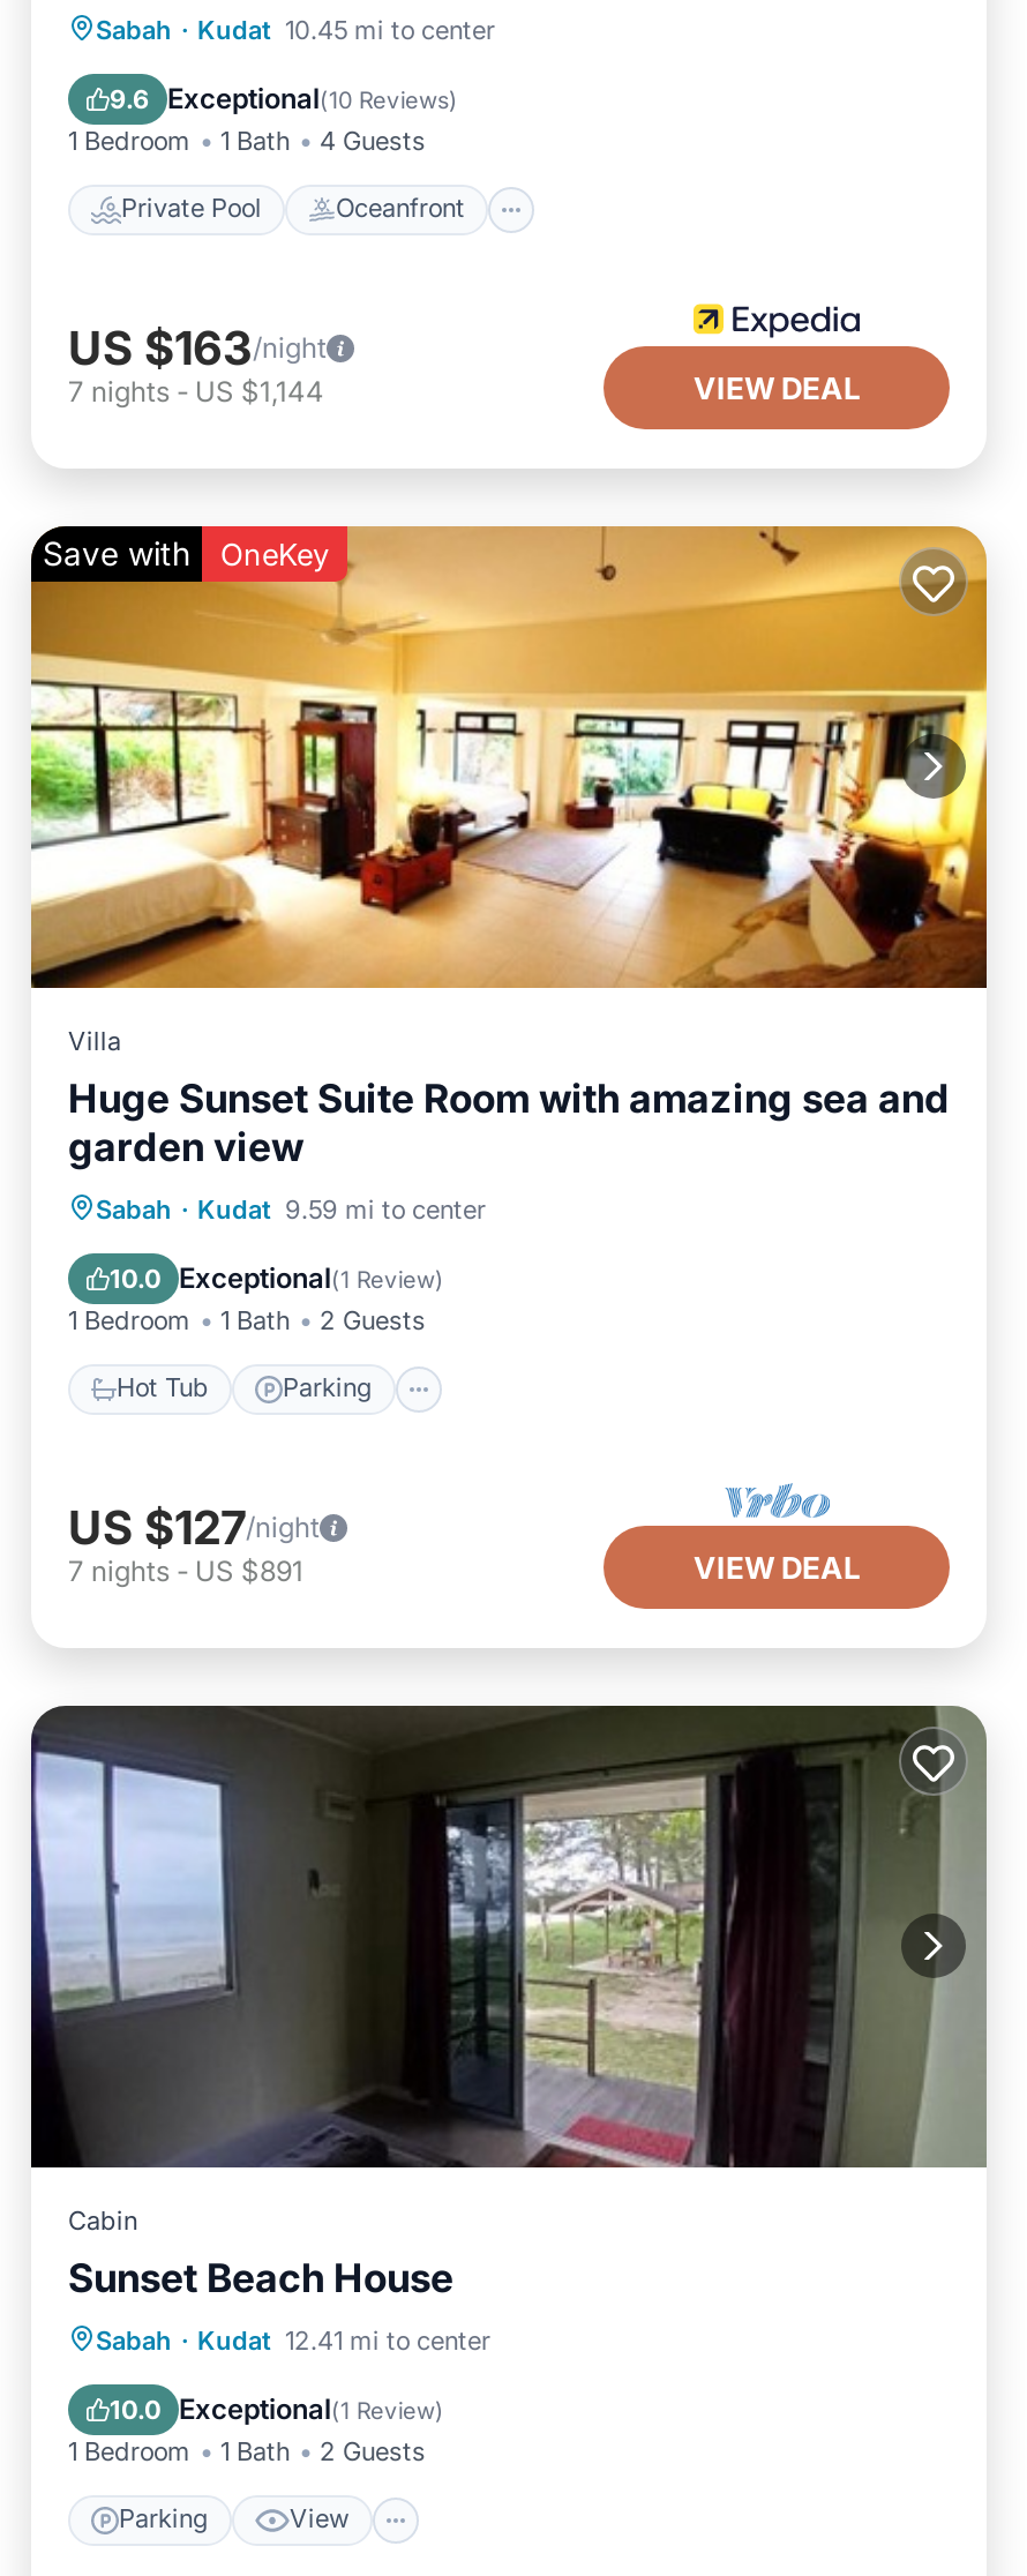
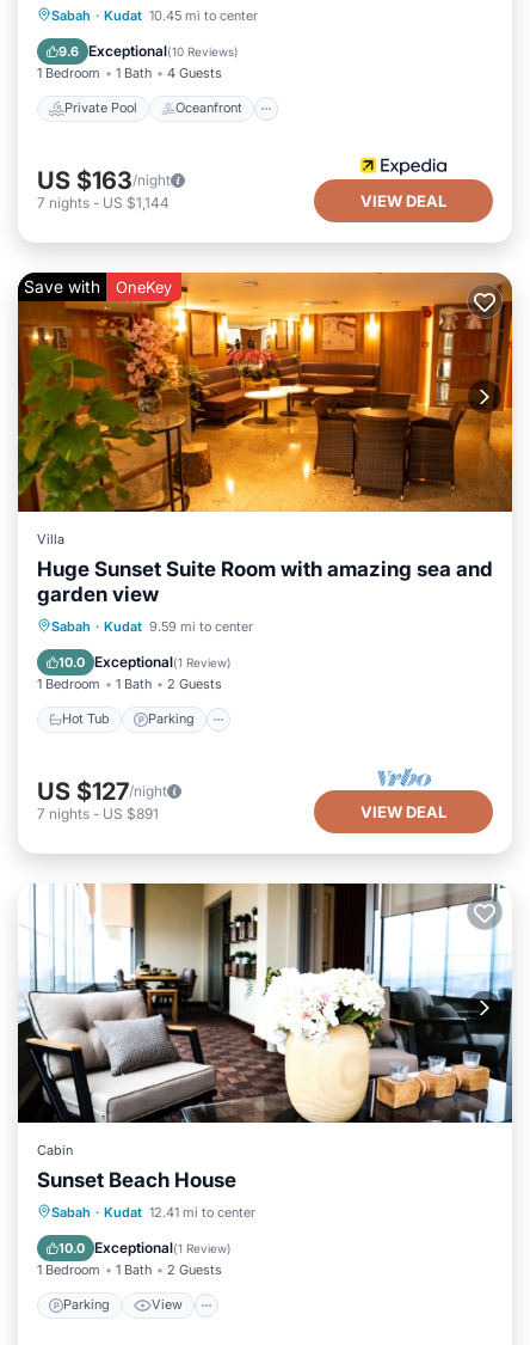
- [image]
+ [image]

- [image]
+ [image]
